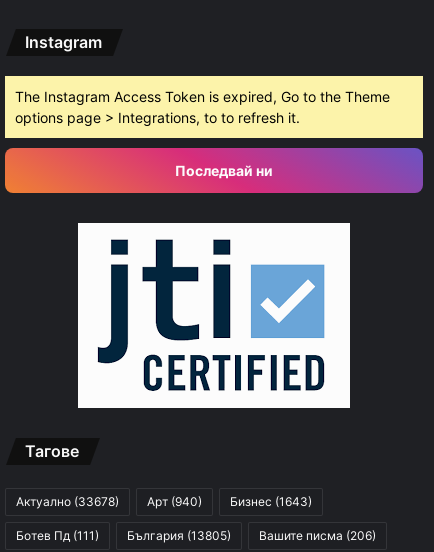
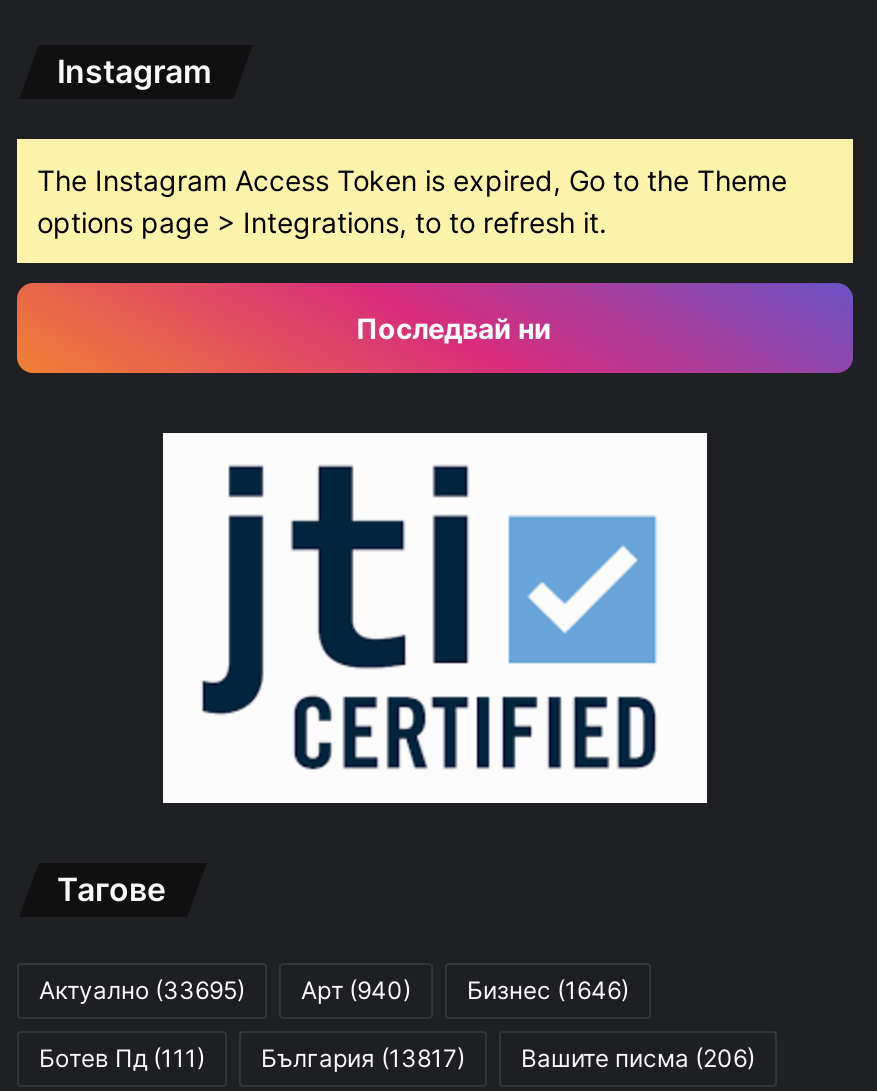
- Актуално (33678)
+ Актуално (33695)

- Бизнес (1643)
+ Бизнес (1646)

- Ботев Пд (111) България (13805) Вашите писма (206)
+ Ботев Пд (111) България (13817) Вашите писма (206)
